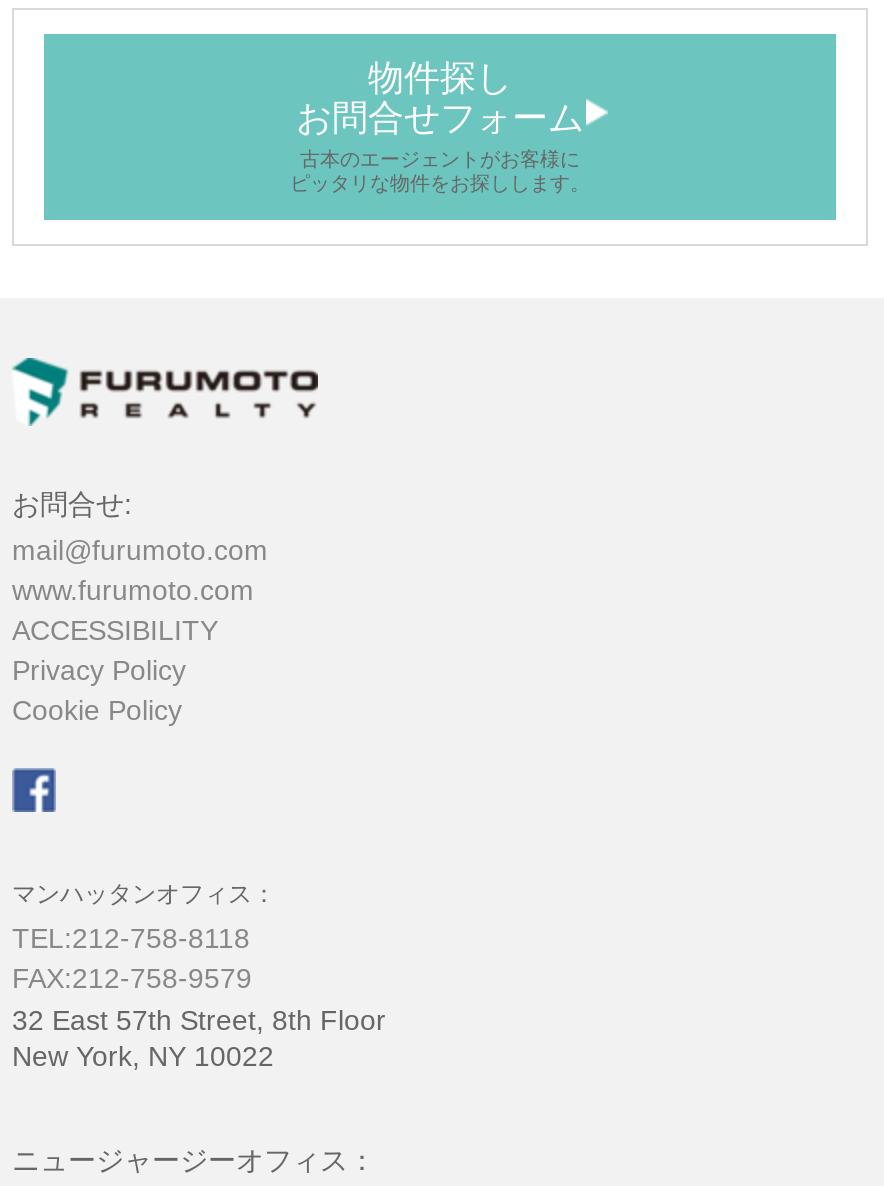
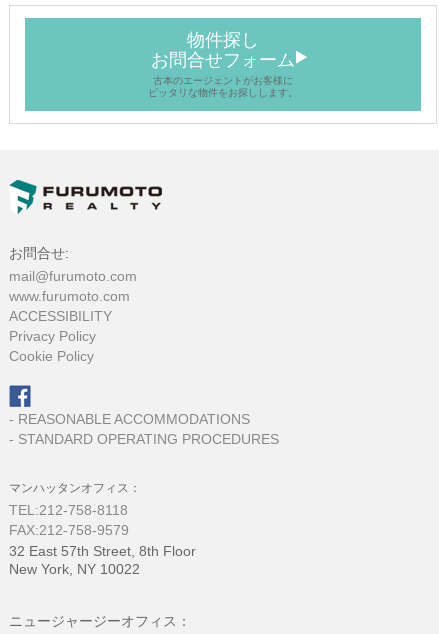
+ - REASONABLE ACCOMMODATIONS
+ - STANDARD OPERATING PROCEDURES
